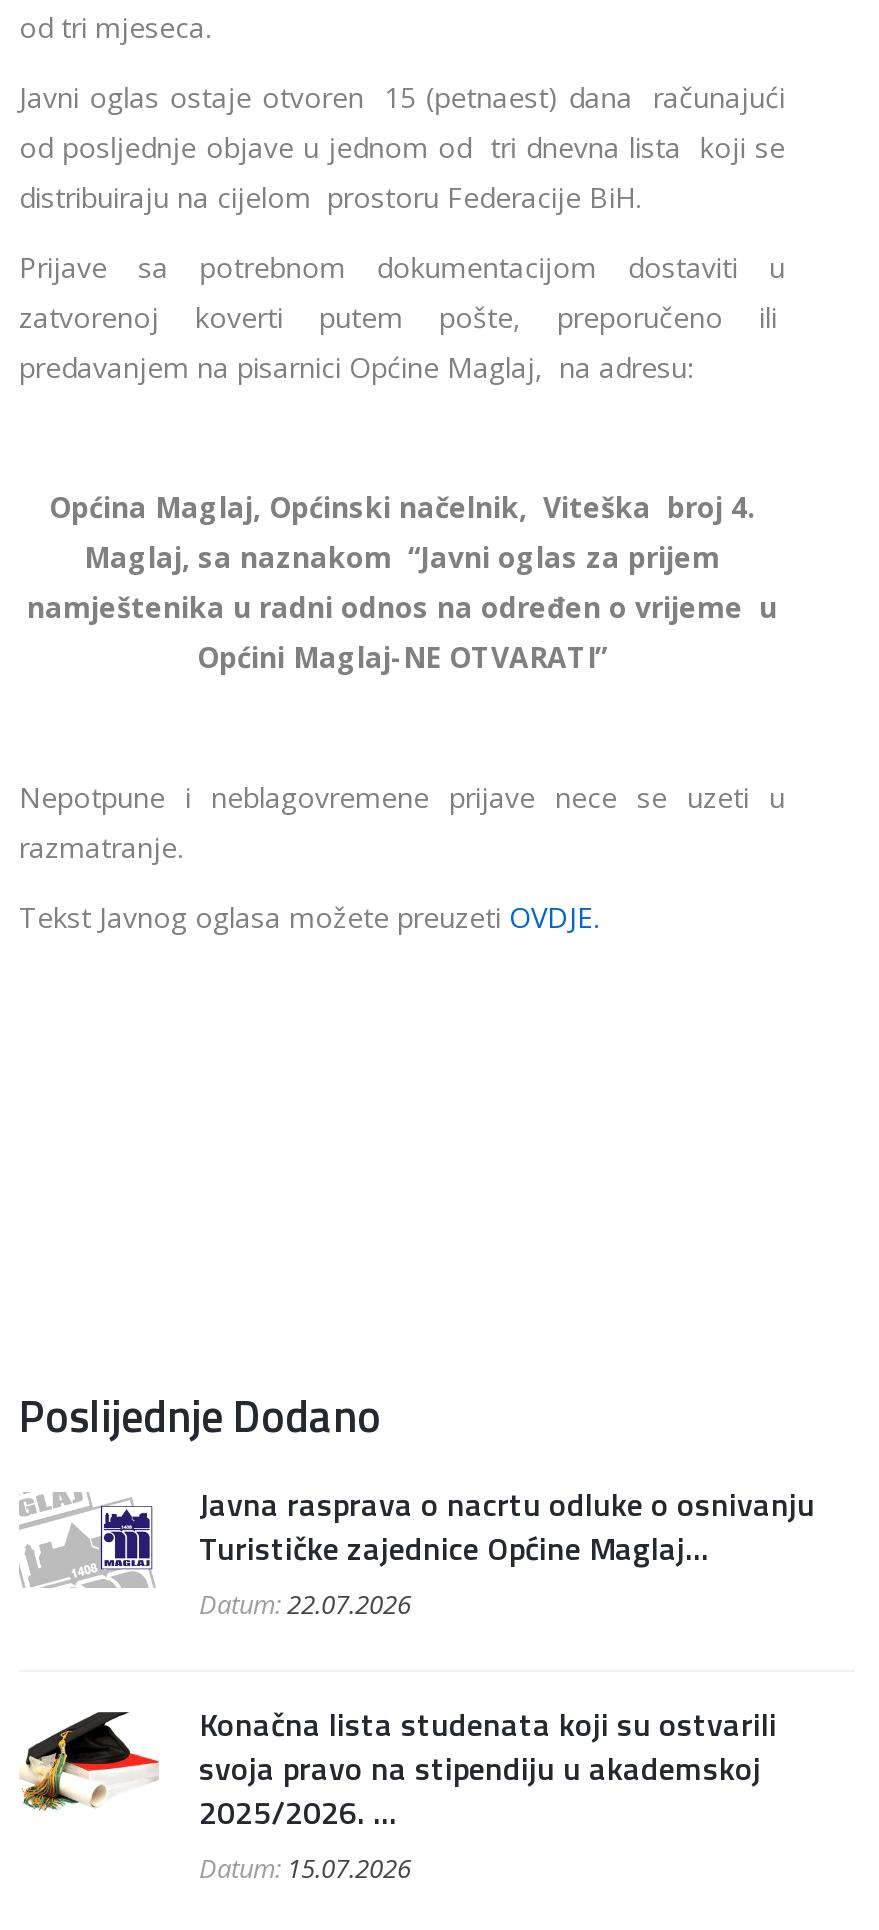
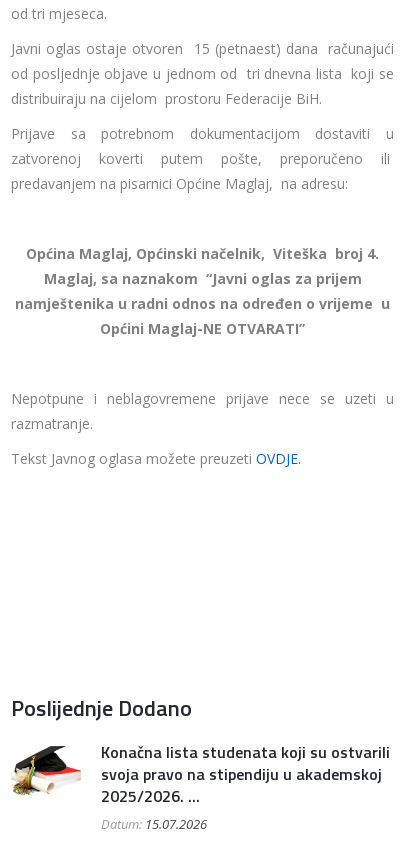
- [image]
- Javna rasprava o nacrtu odluke o osnivanju
- Turističke zajednice Općine Maglaj...
- Datum:22.07.2026
